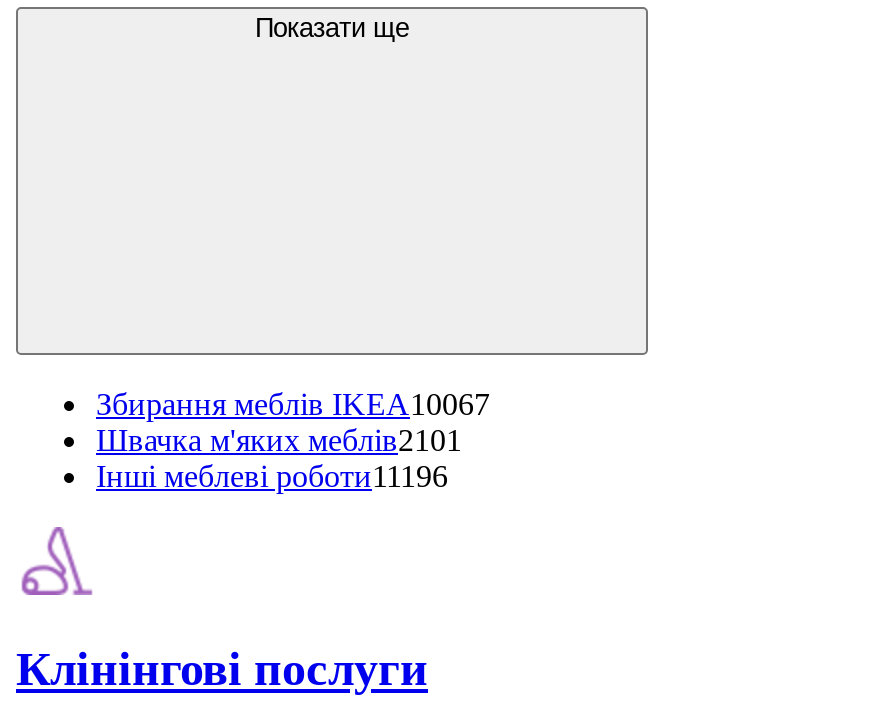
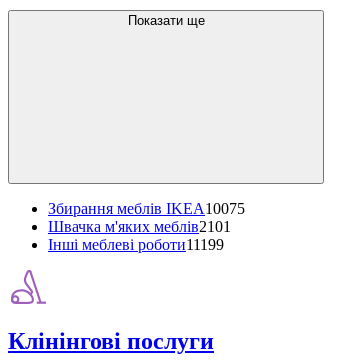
- Збирання меблів IKEA 10067
+ Збирання меблів IKEA 10075

- Інші меблеві роботи11196
+ Інші меблеві роботи11199
